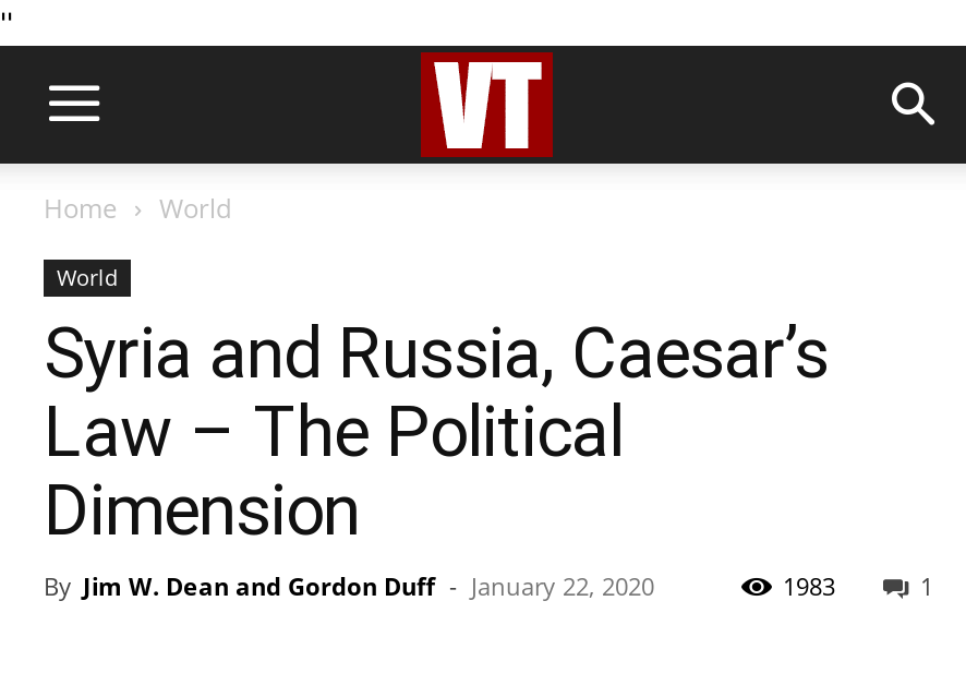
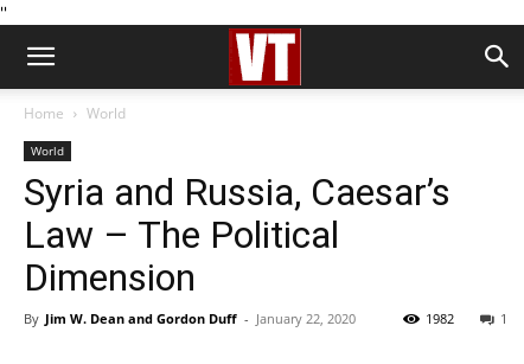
- 1983
+ 1982
